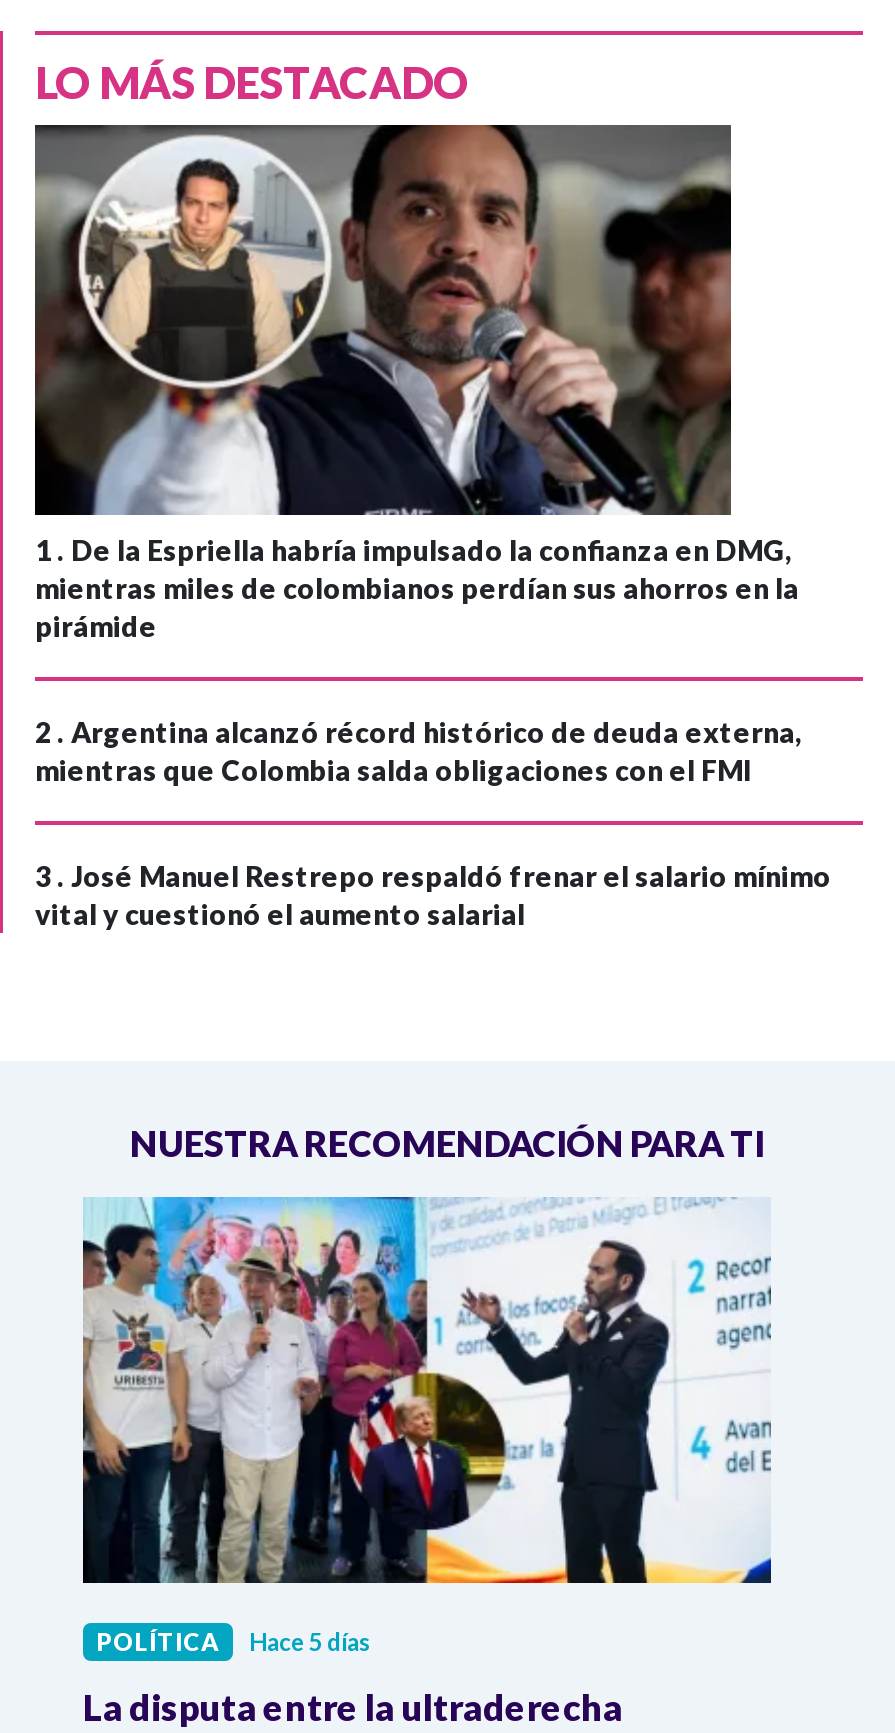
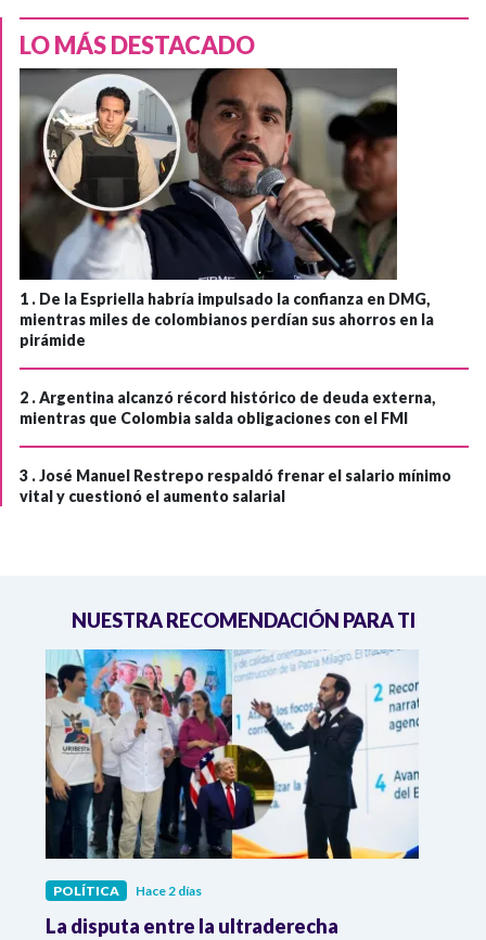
- POLÍTICA Hace 5 días
+ POLÍTICA Hace 2 días
